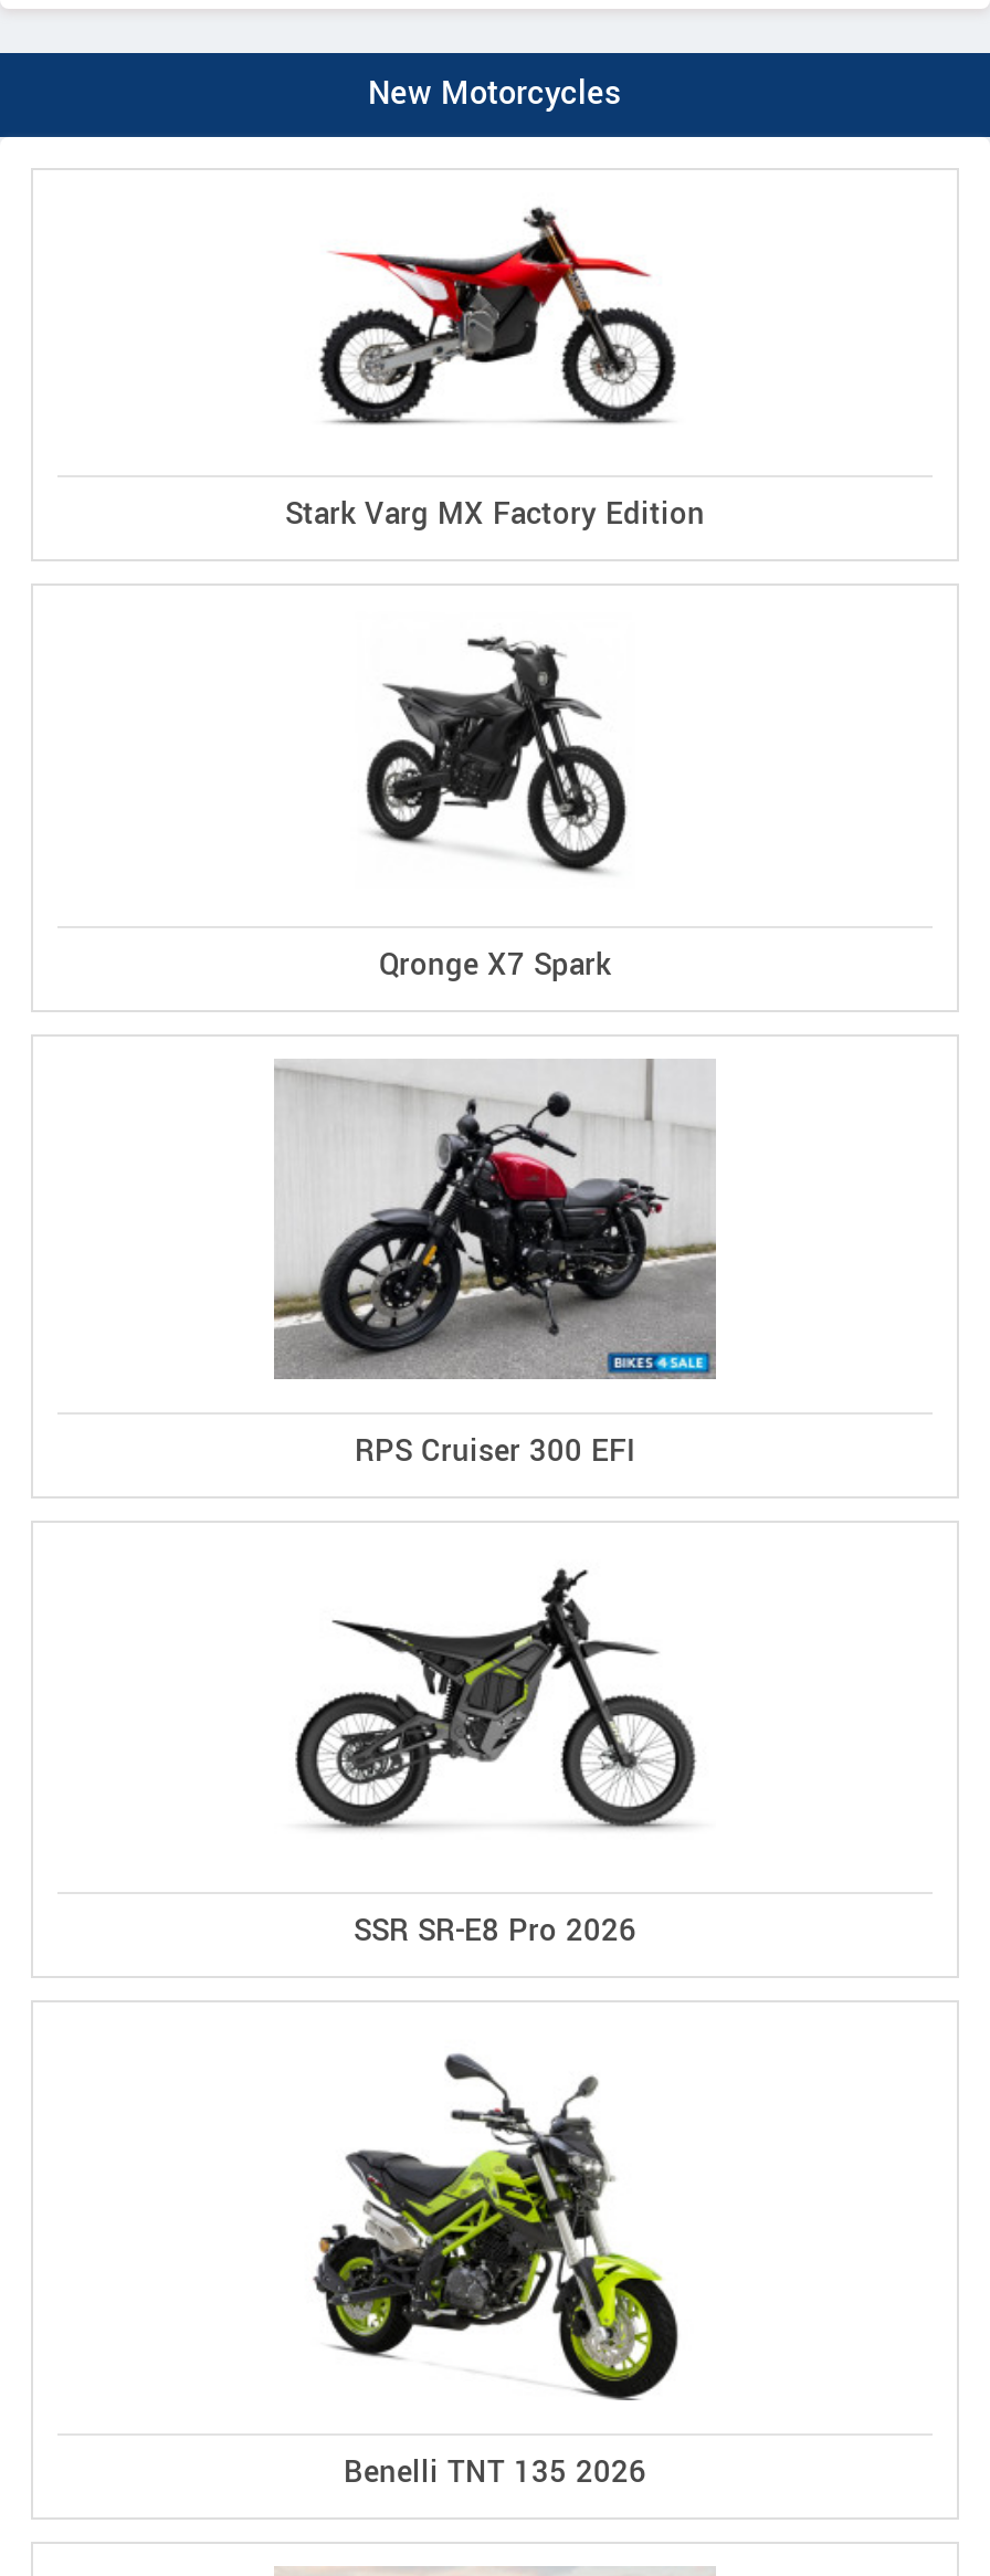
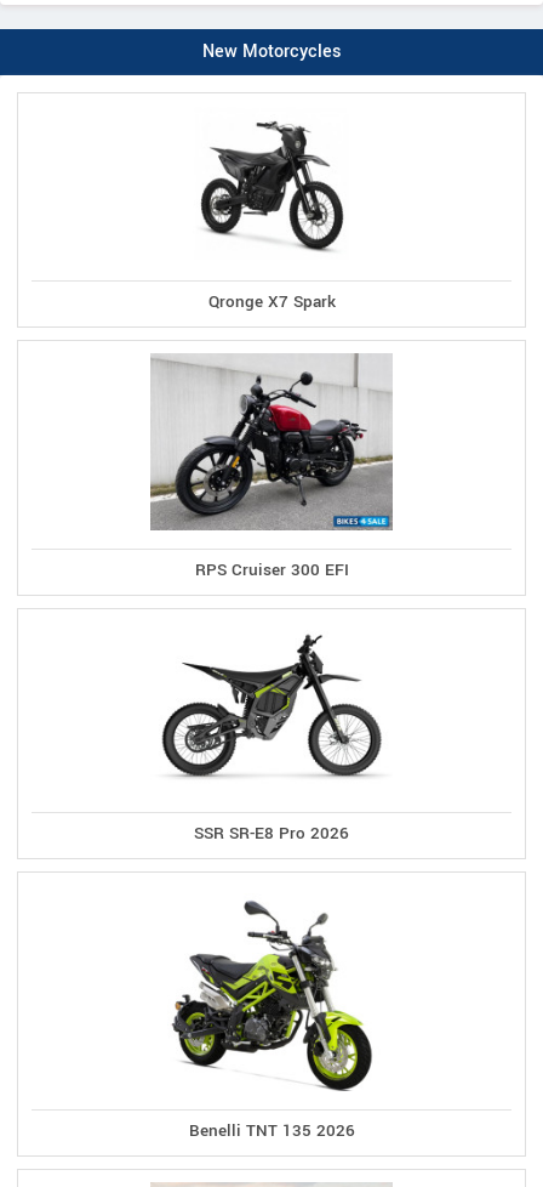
- [image]
- Stark Varg MX Factory Edition
